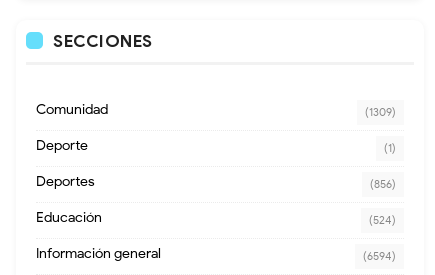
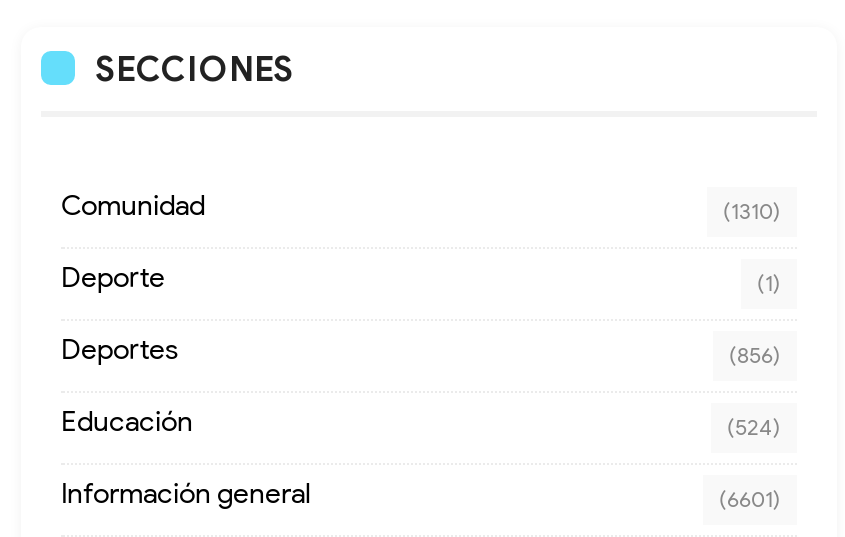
- (1309)
+ (1310)

- (6594)
+ (6601)
